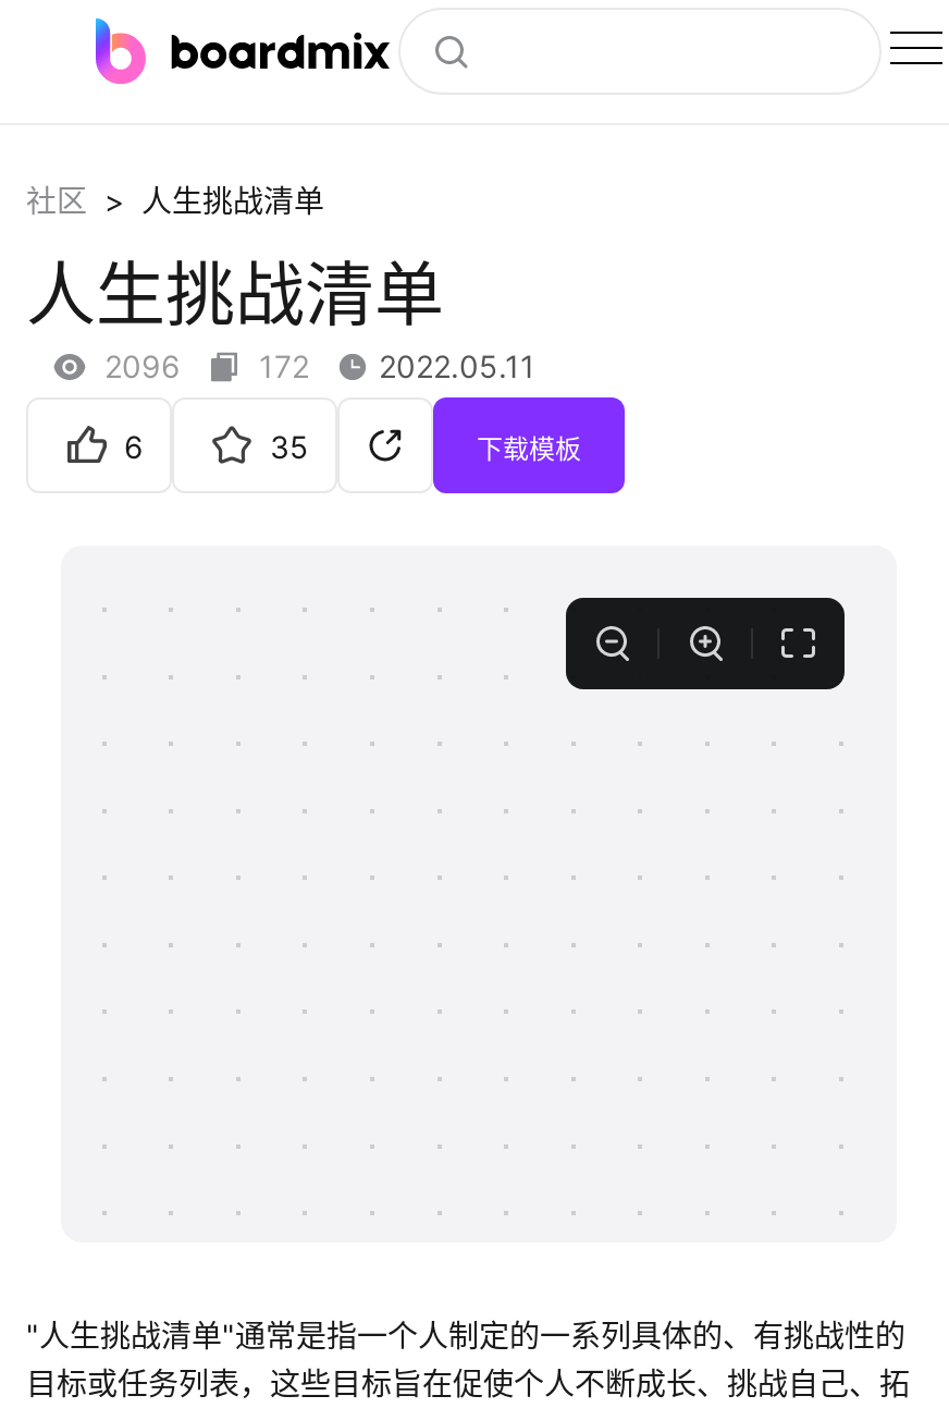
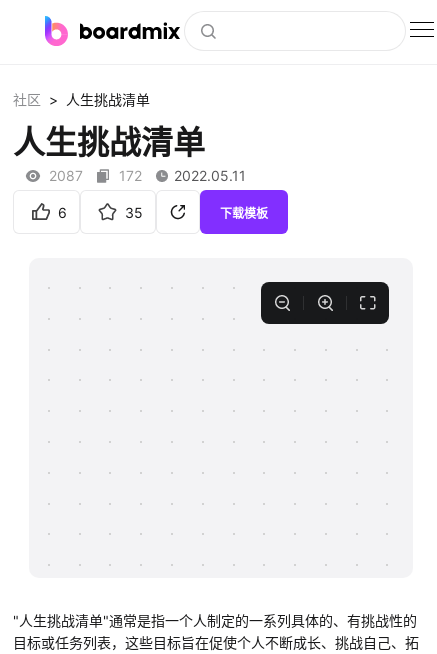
- 2096
+ 2087
